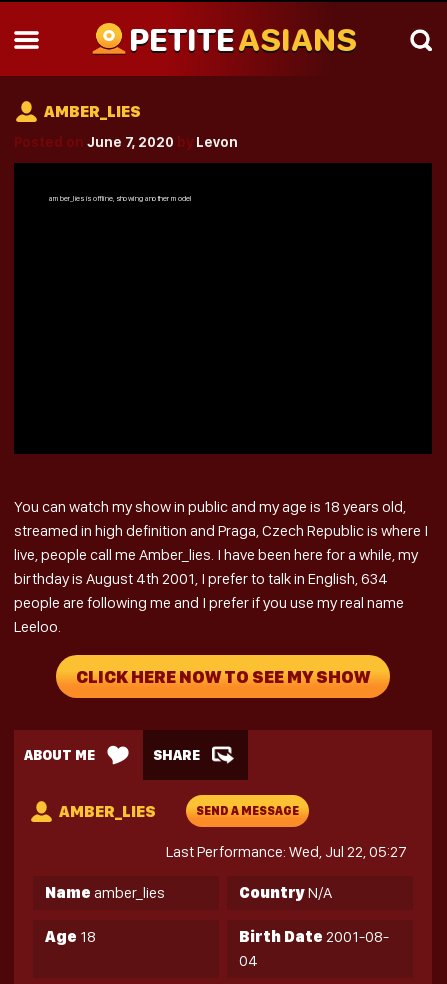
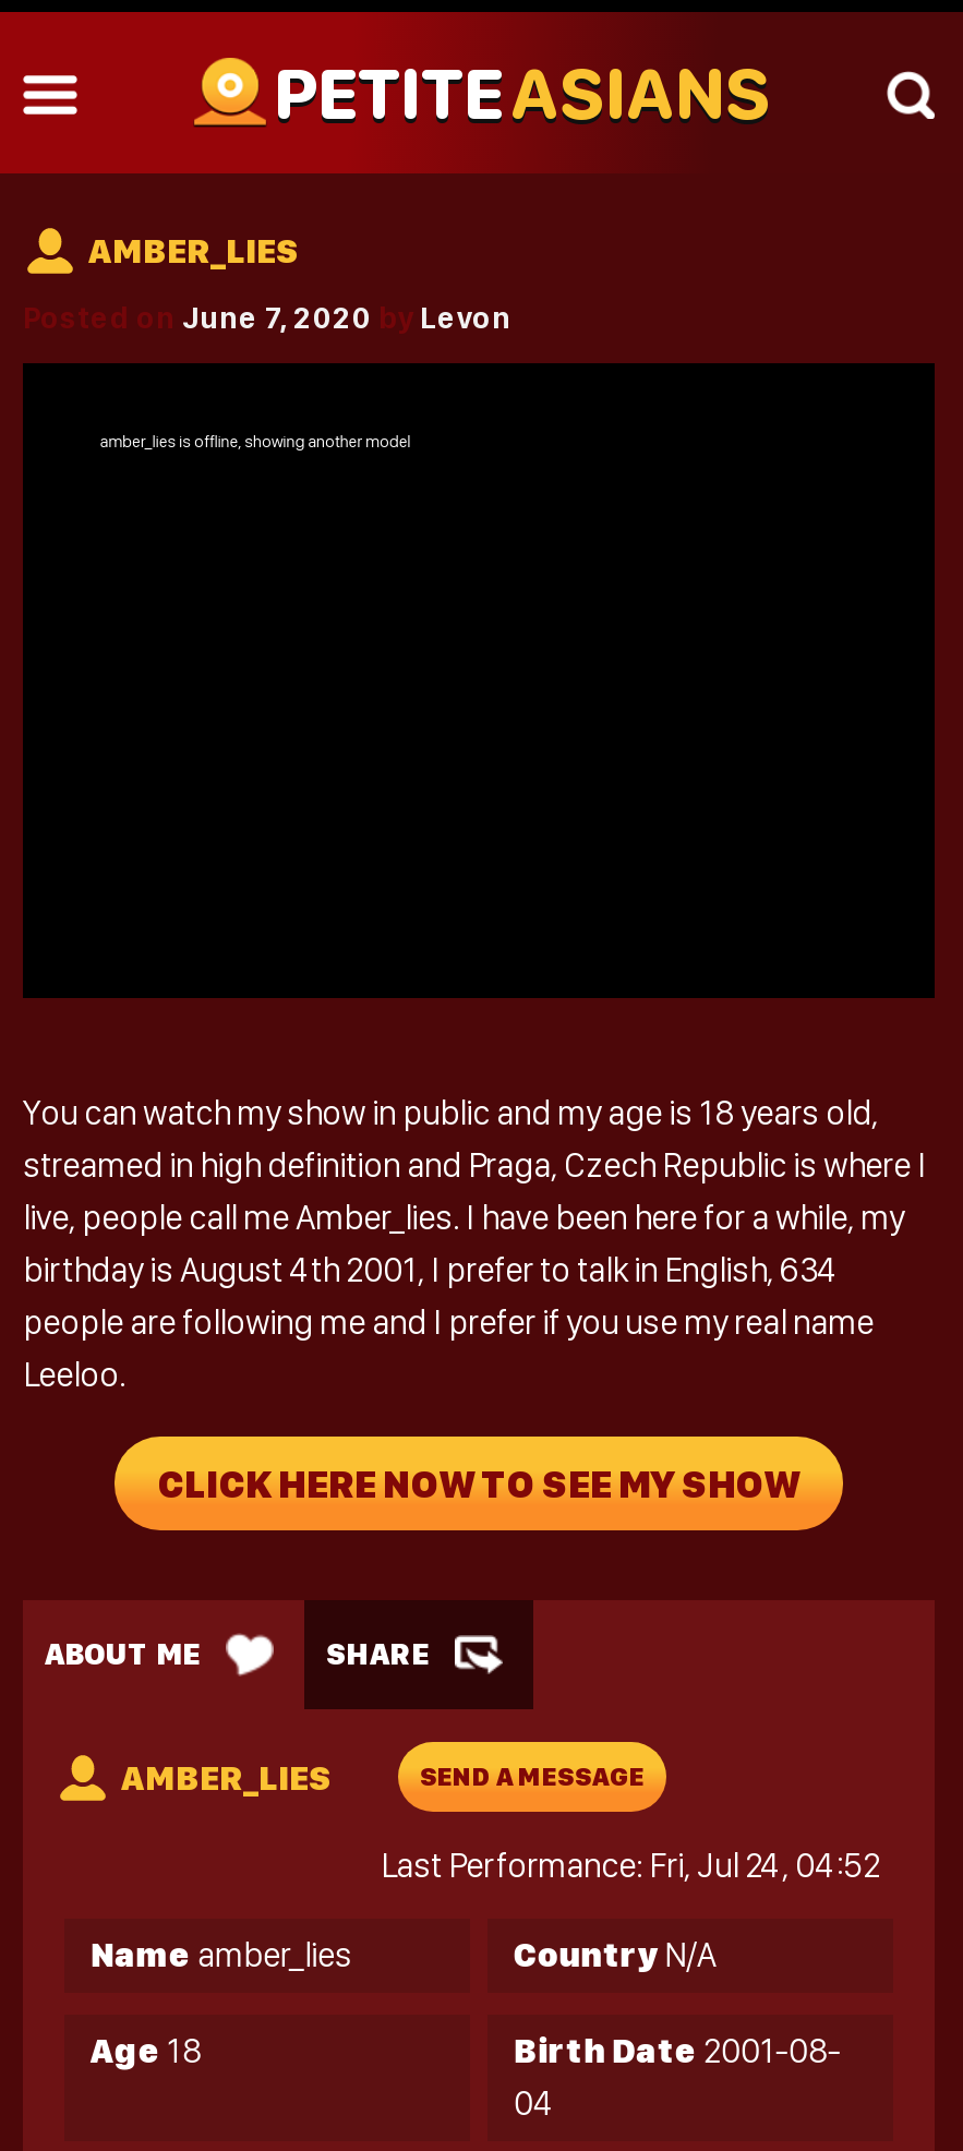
- Last Performance: Wed, Jul 22, 05:27
+ Last Performance: Fri, Jul 24, 04:52
